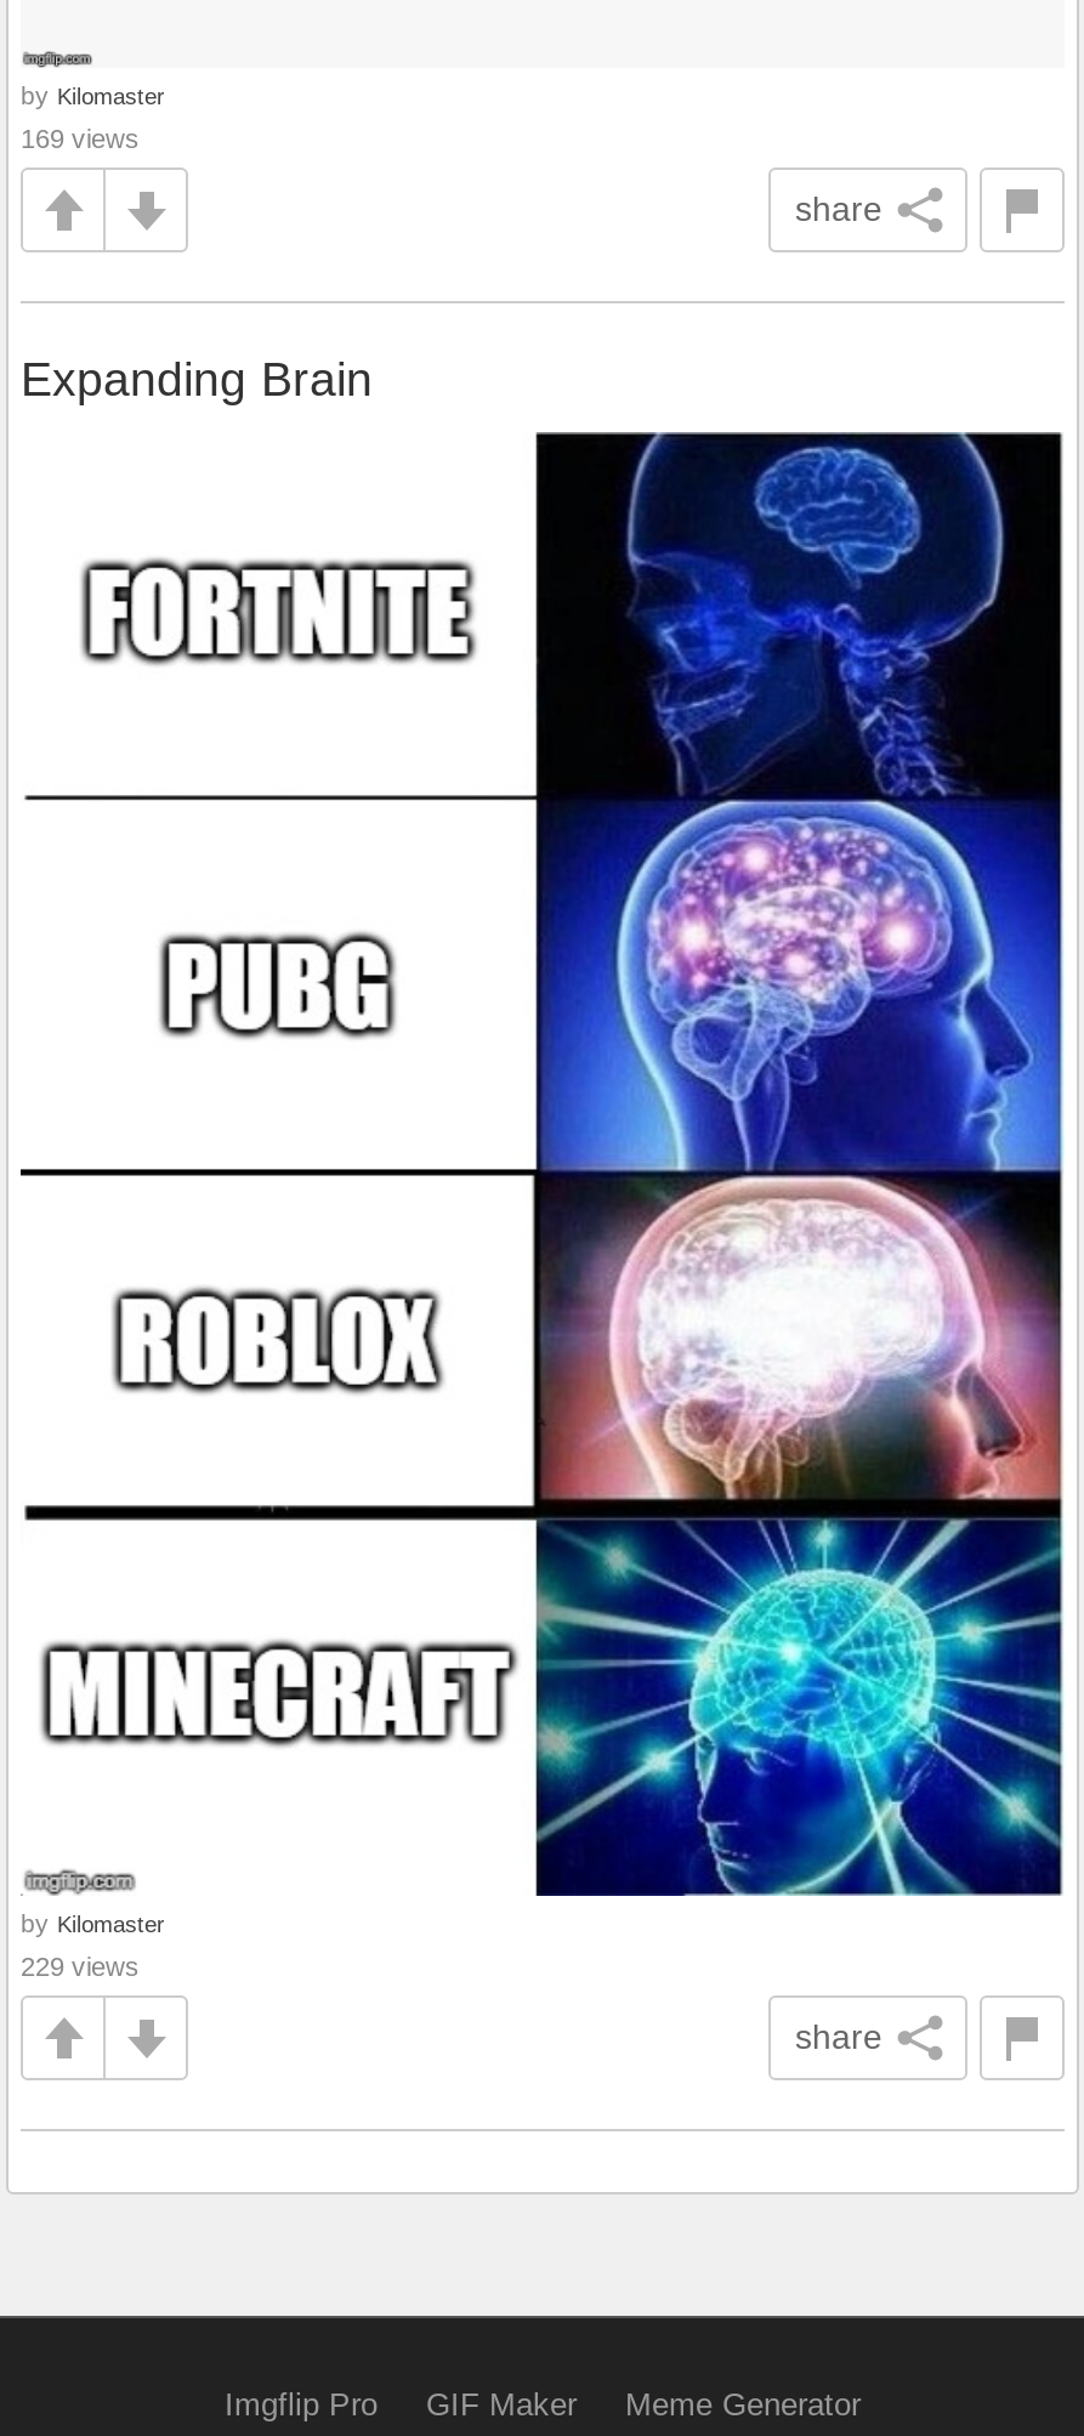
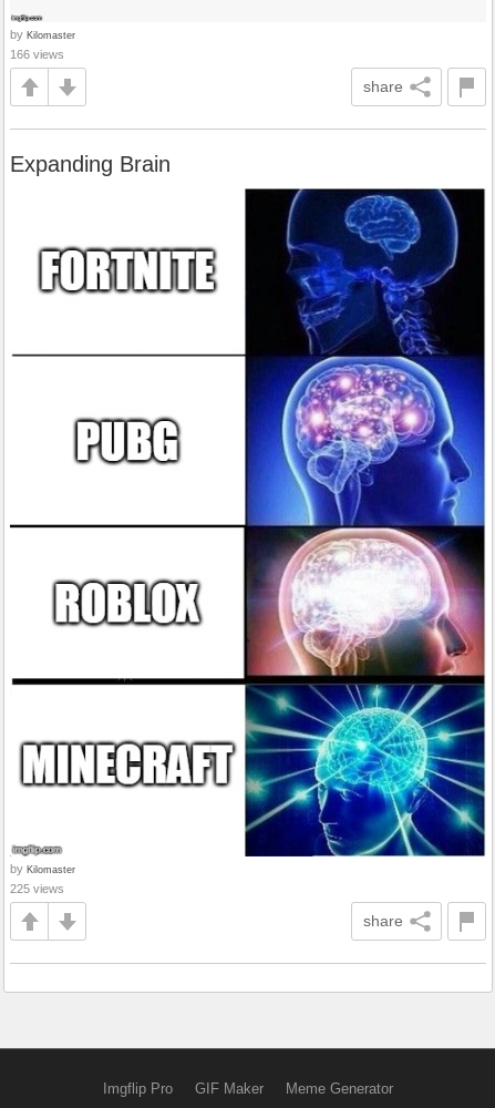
- 169 views
+ 166 views

- 229 views
+ 225 views
